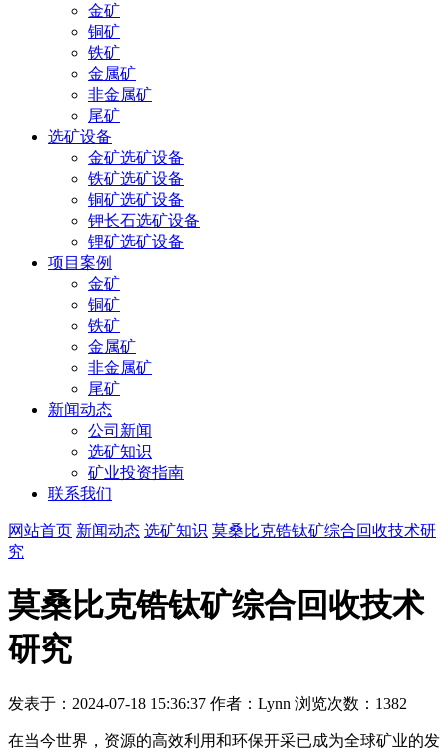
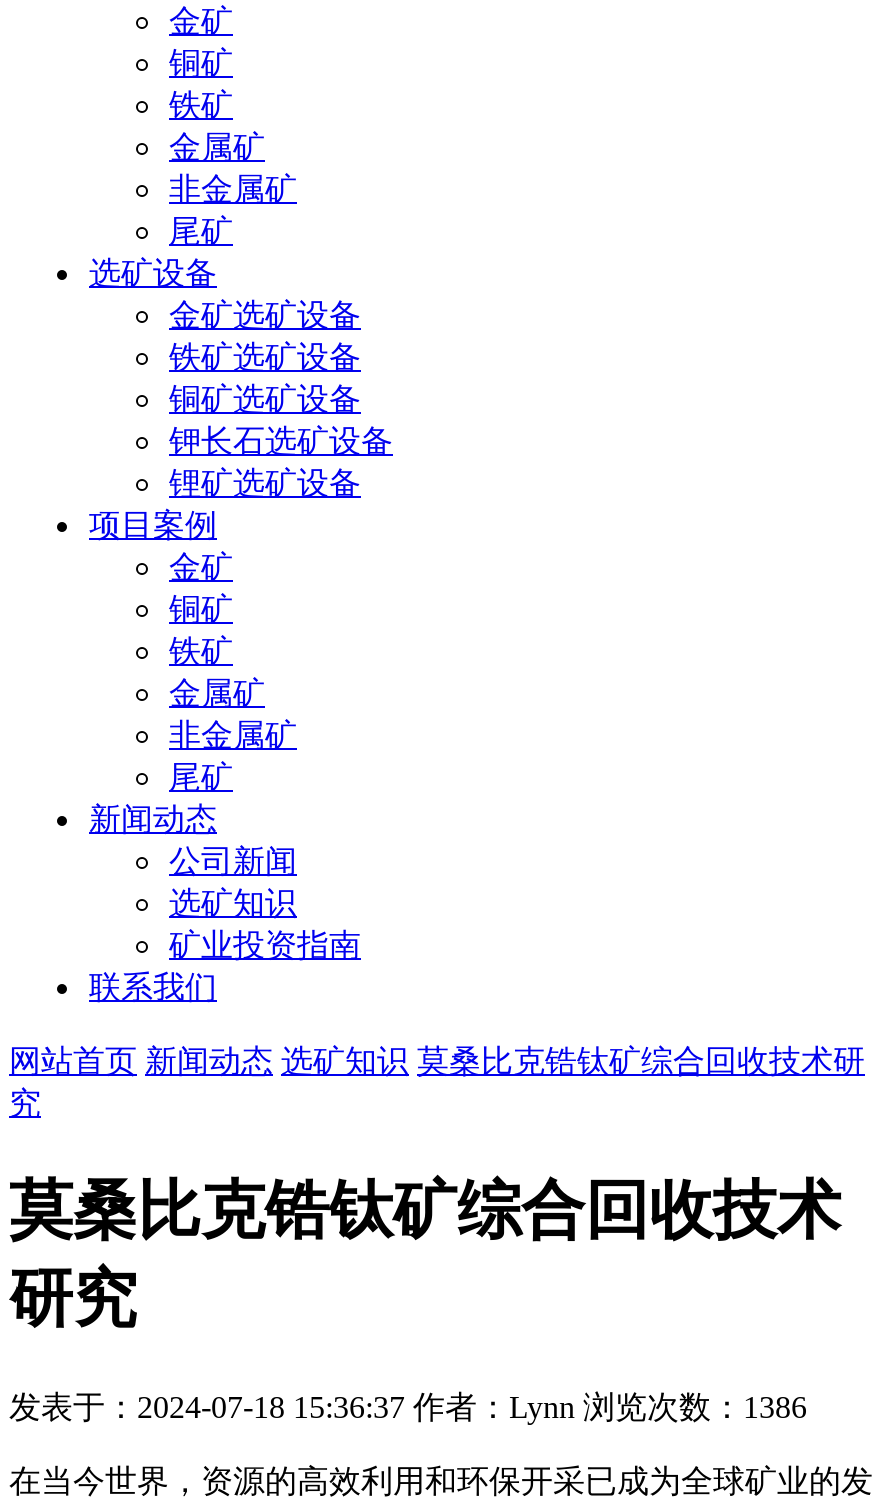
- 发表于：2024-07-18 15:36:37 作者：Lynn 浏览次数：1382
+ 发表于：2024-07-18 15:36:37 作者：Lynn 浏览次数：1386
